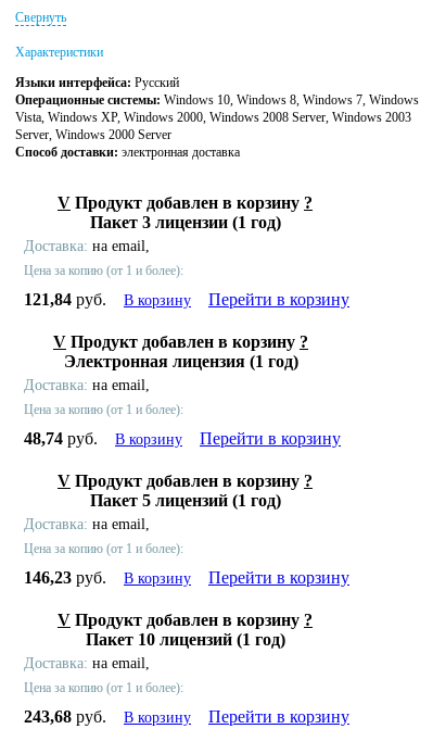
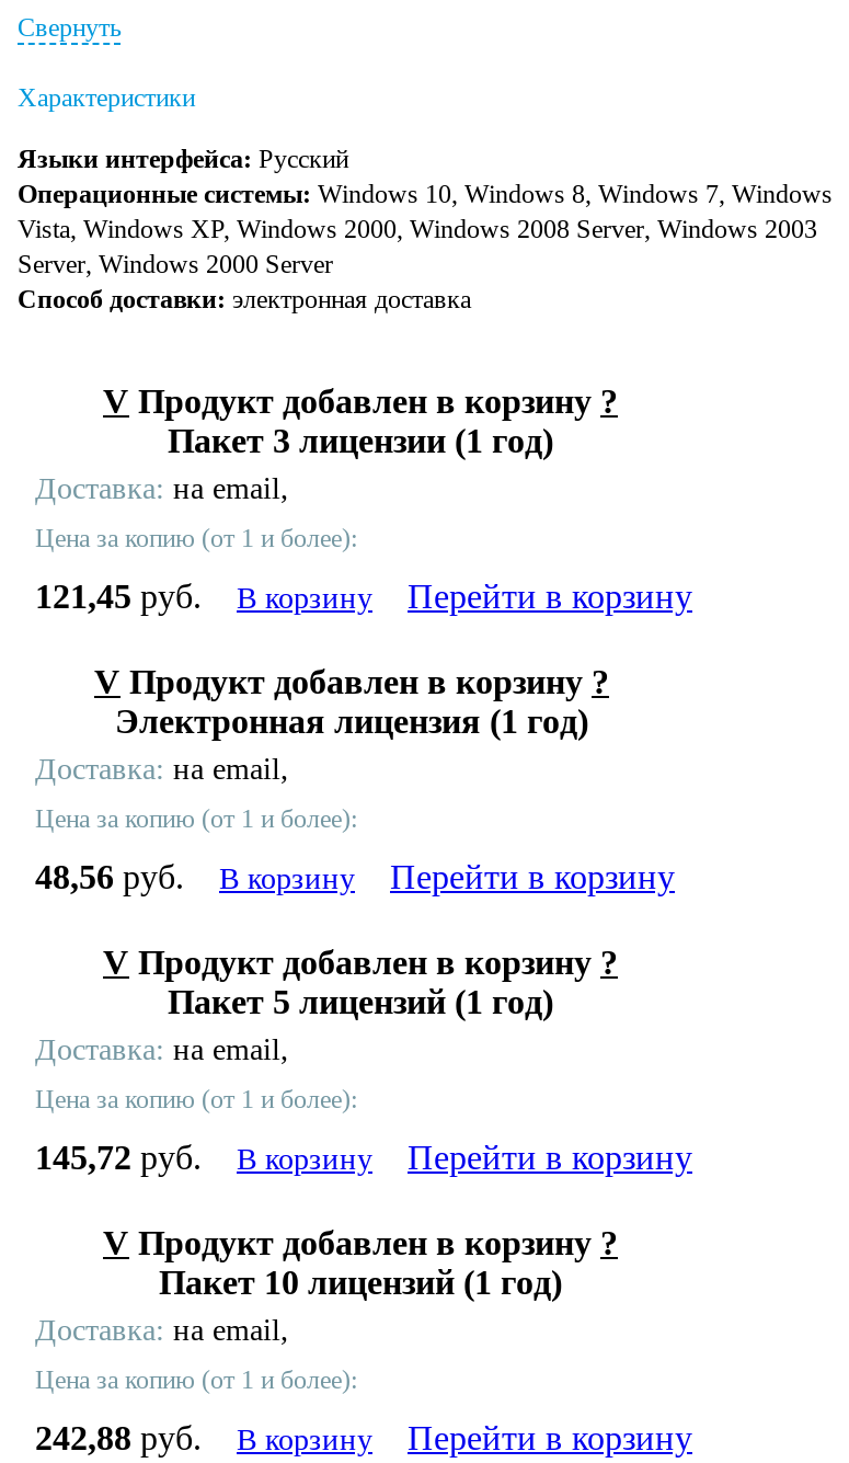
- 121,84 руб. В корзину Перейти в корзину
+ 121,45 руб. В корзину Перейти в корзину

- 48,74 руб. В корзину Перейти в корзину
+ 48,56 руб. В корзину Перейти в корзину

- 146,23 руб. В корзину Перейти в корзину
+ 145,72 руб. В корзину Перейти в корзину

- 243,68 руб. В корзину Перейти в корзину
+ 242,88 руб. В корзину Перейти в корзину
